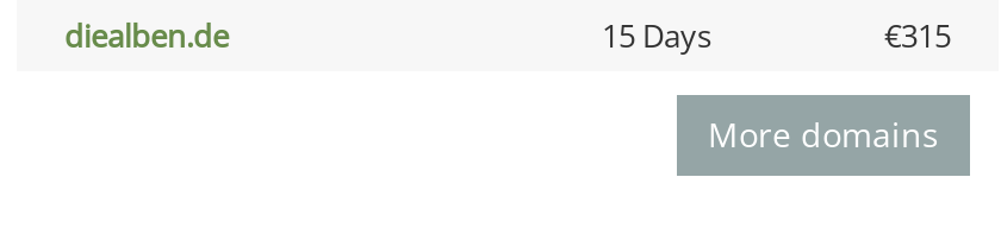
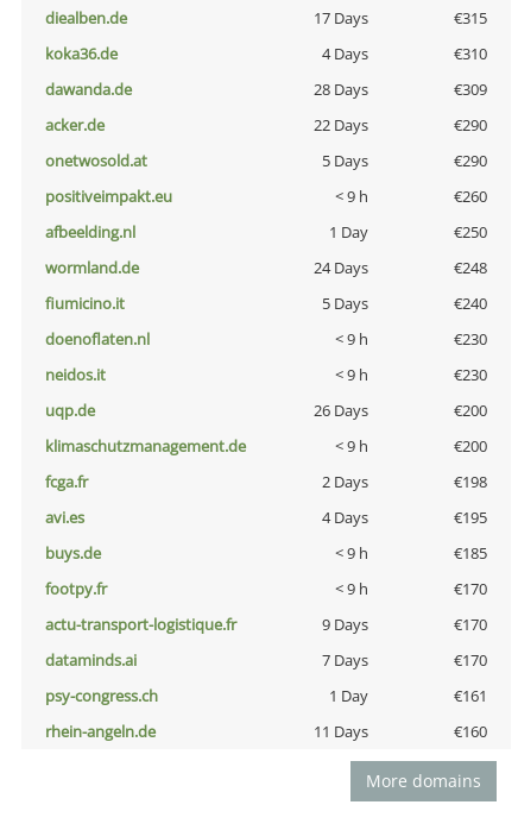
- 15 Days
+ 17 Days

+ koka36.de
+ 4 Days
+ €310
+ dawanda.de
+ 28 Days
+ €309
+ acker.de
+ 22 Days
+ €290
+ onetwosold.at
+ 5 Days
+ €290
+ positiveimpakt.eu
+ < 9 h
+ €260
+ afbeelding.nl
+ 1 Day
+ €250
+ wormland.de
+ 24 Days
+ €248
+ fiumicino.it
+ 5 Days
+ €240
+ doenoflaten.nl
+ < 9 h
+ €230
+ neidos.it
+ < 9 h
+ €230
+ uqp.de
+ 26 Days
+ €200
+ klimaschutzmanagement.de
+ < 9 h
+ €200
+ fcga.fr
+ 2 Days
+ €198
+ avi.es
+ 4 Days
+ €195
+ buys.de
+ < 9 h
+ €185
+ footpy.fr
+ < 9 h
+ €170
+ actu-transport-logistique.fr
+ 9 Days
+ €170
+ dataminds.ai
+ 7 Days
+ €170
+ psy-congress.ch
+ 1 Day
+ €161
+ rhein-angeln.de
+ 11 Days
+ €160
